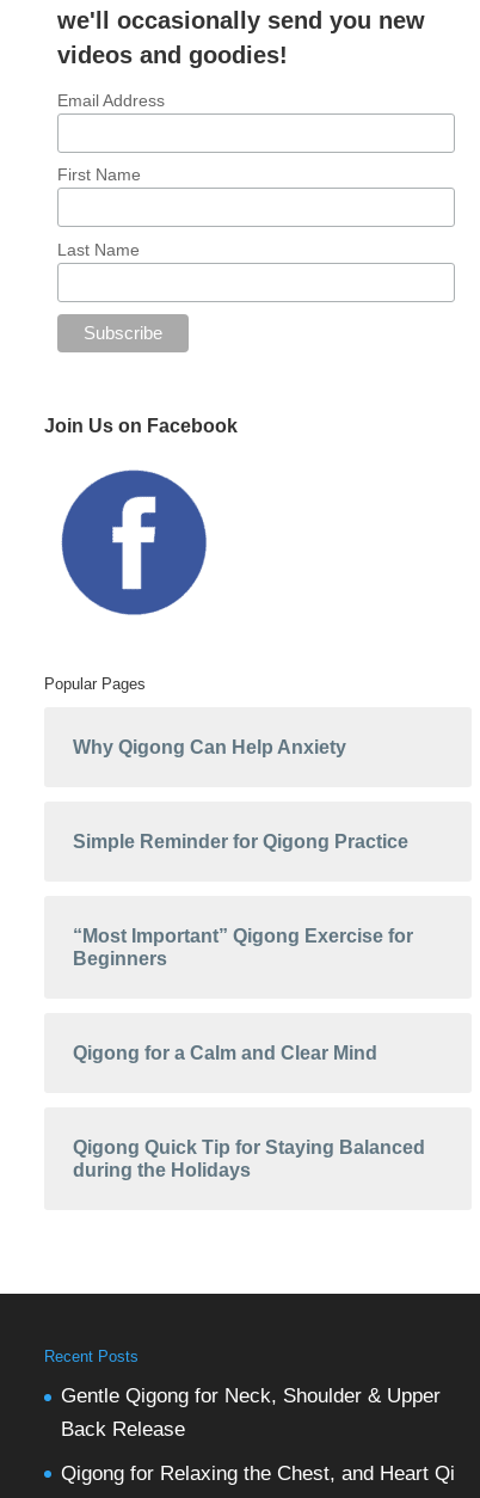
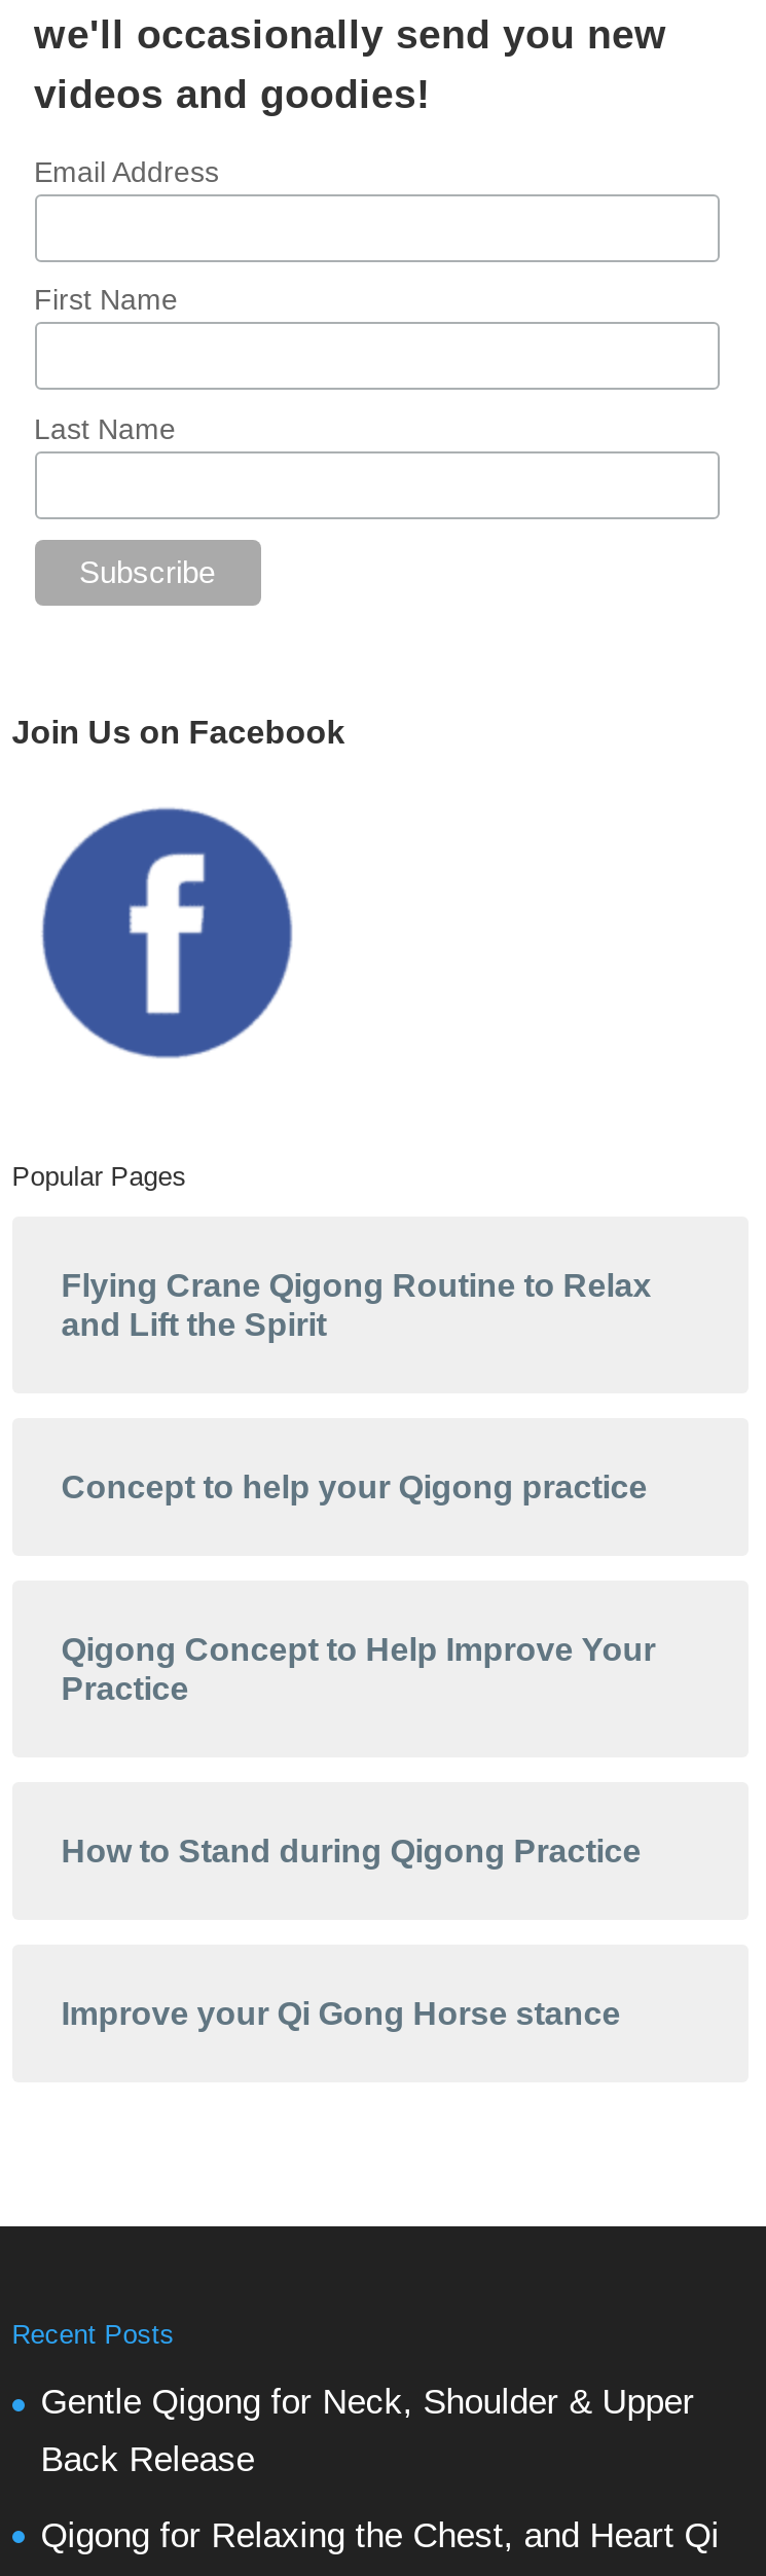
- Why Qigong Can Help Anxiety
+ Flying Crane Qigong Routine to Relax
+ and Lift the Spirit

- Simple Reminder for Qigong Practice
+ Concept to help your Qigong practice

- “Most Important” Qigong Exercise for
- Beginners
+ Qigong Concept to Help Improve Your
+ Practice

- Qigong for a Calm and Clear Mind
+ How to Stand during Qigong Practice

- Qigong Quick Tip for Staying Balanced
- during the Holidays
+ Improve your Qi Gong Horse stance
